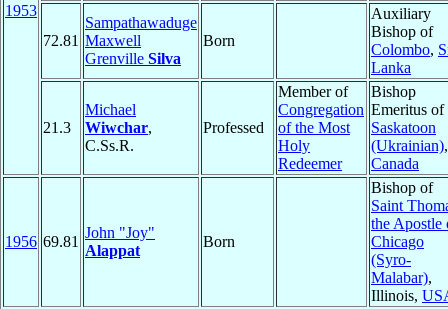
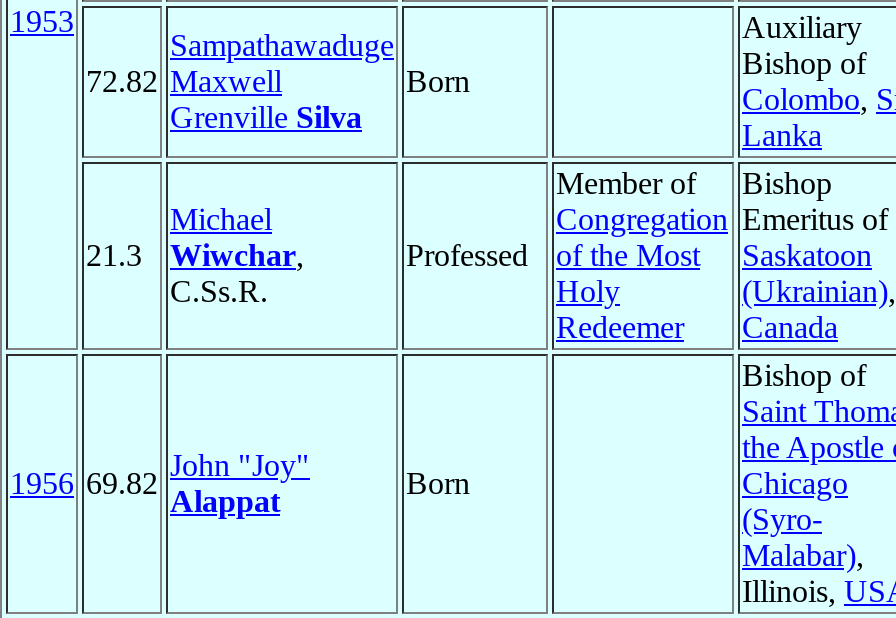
- 72.81 Maxwell
+ 72.82 Maxwell

- 1956 69.81
+ 1956 69.82
